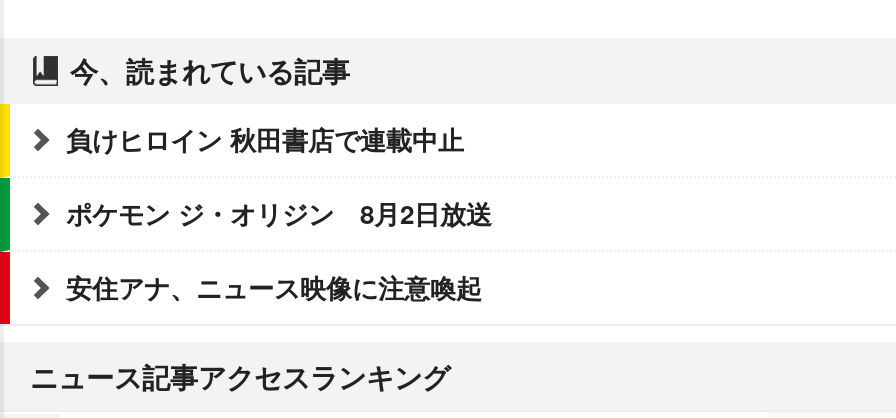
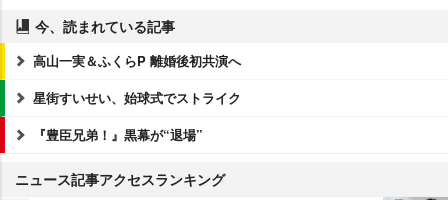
- 負けヒロイン 秋田書店で連載中止
+ 高山一実＆ふくらP 離婚後初共演へ

- ポケモン ジ・オリジン 8月2日放送
+ 星街すいせい、始球式でストライク

- 安住アナ、ニュース映像に注意喚起
+ 『豊臣兄弟！』黒幕が“退場”
